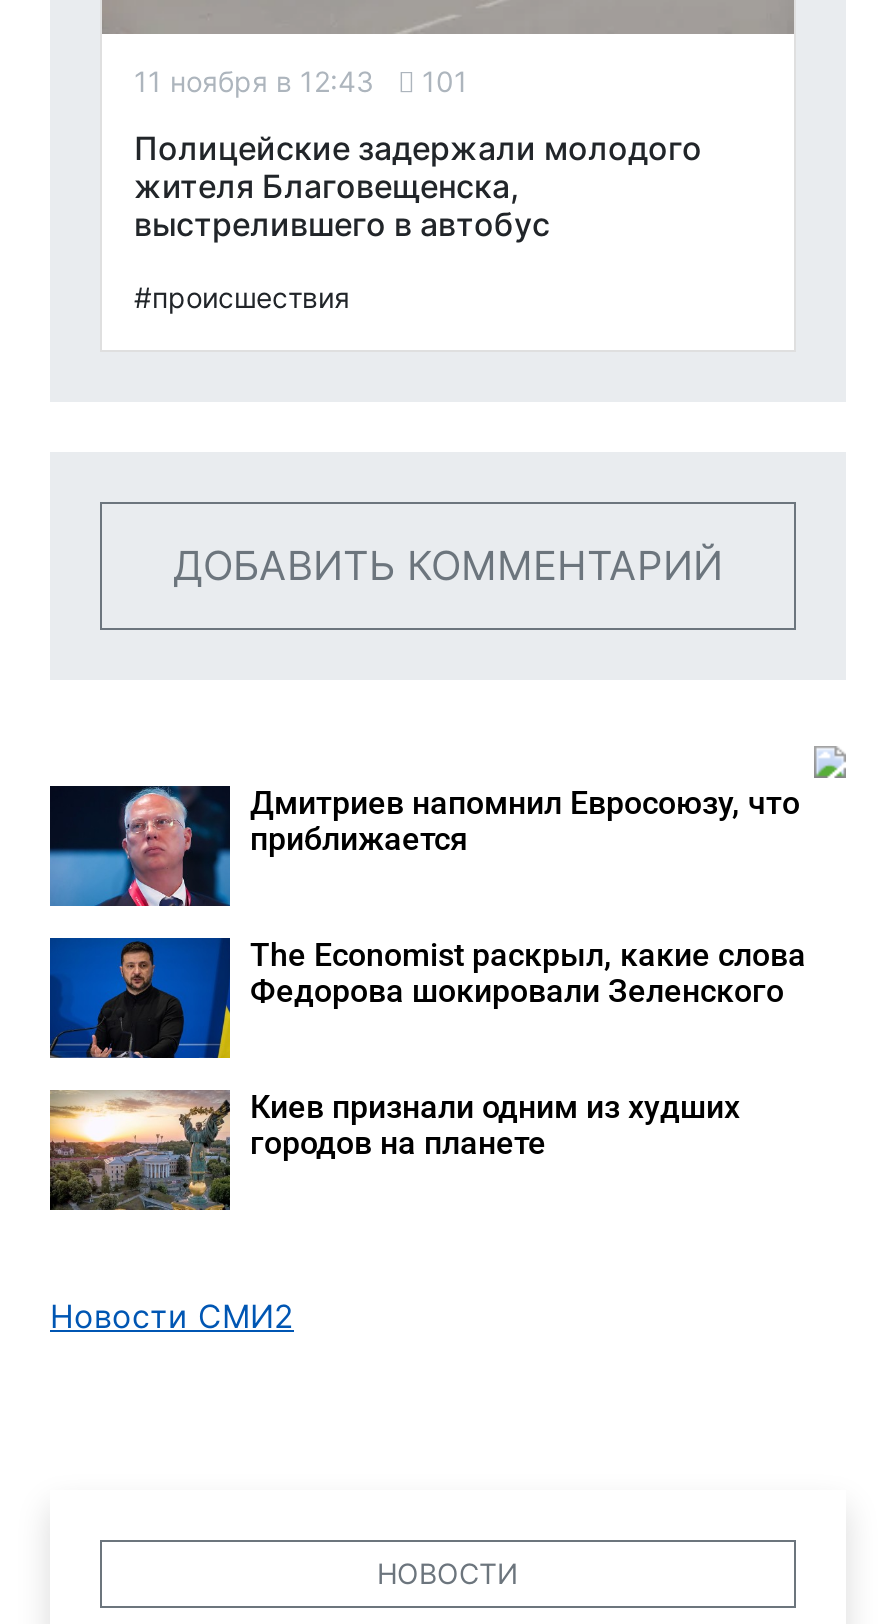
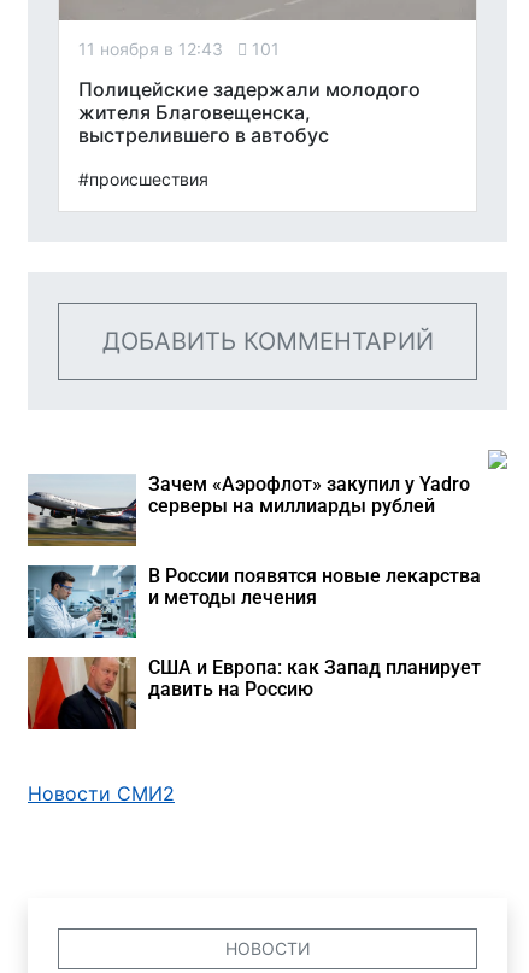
- [image]
- Дмитриев напомнил Евросоюзу, что
- приближается
+ [image]
+ Зачем «Аэрофлот» закупил у Yadro
+ серверы на миллиарды рублей

- [image]
- The Economist раскрыл, какие слова
- Федорова шокировали Зеленского
+ [image]
+ В России появятся новые лекарства
+ и методы лечения

- [image]
- Киев признали одним из худших
- городов на планете
+ [image]
+ США и Европа: как Запад планирует
+ давить на Россию
